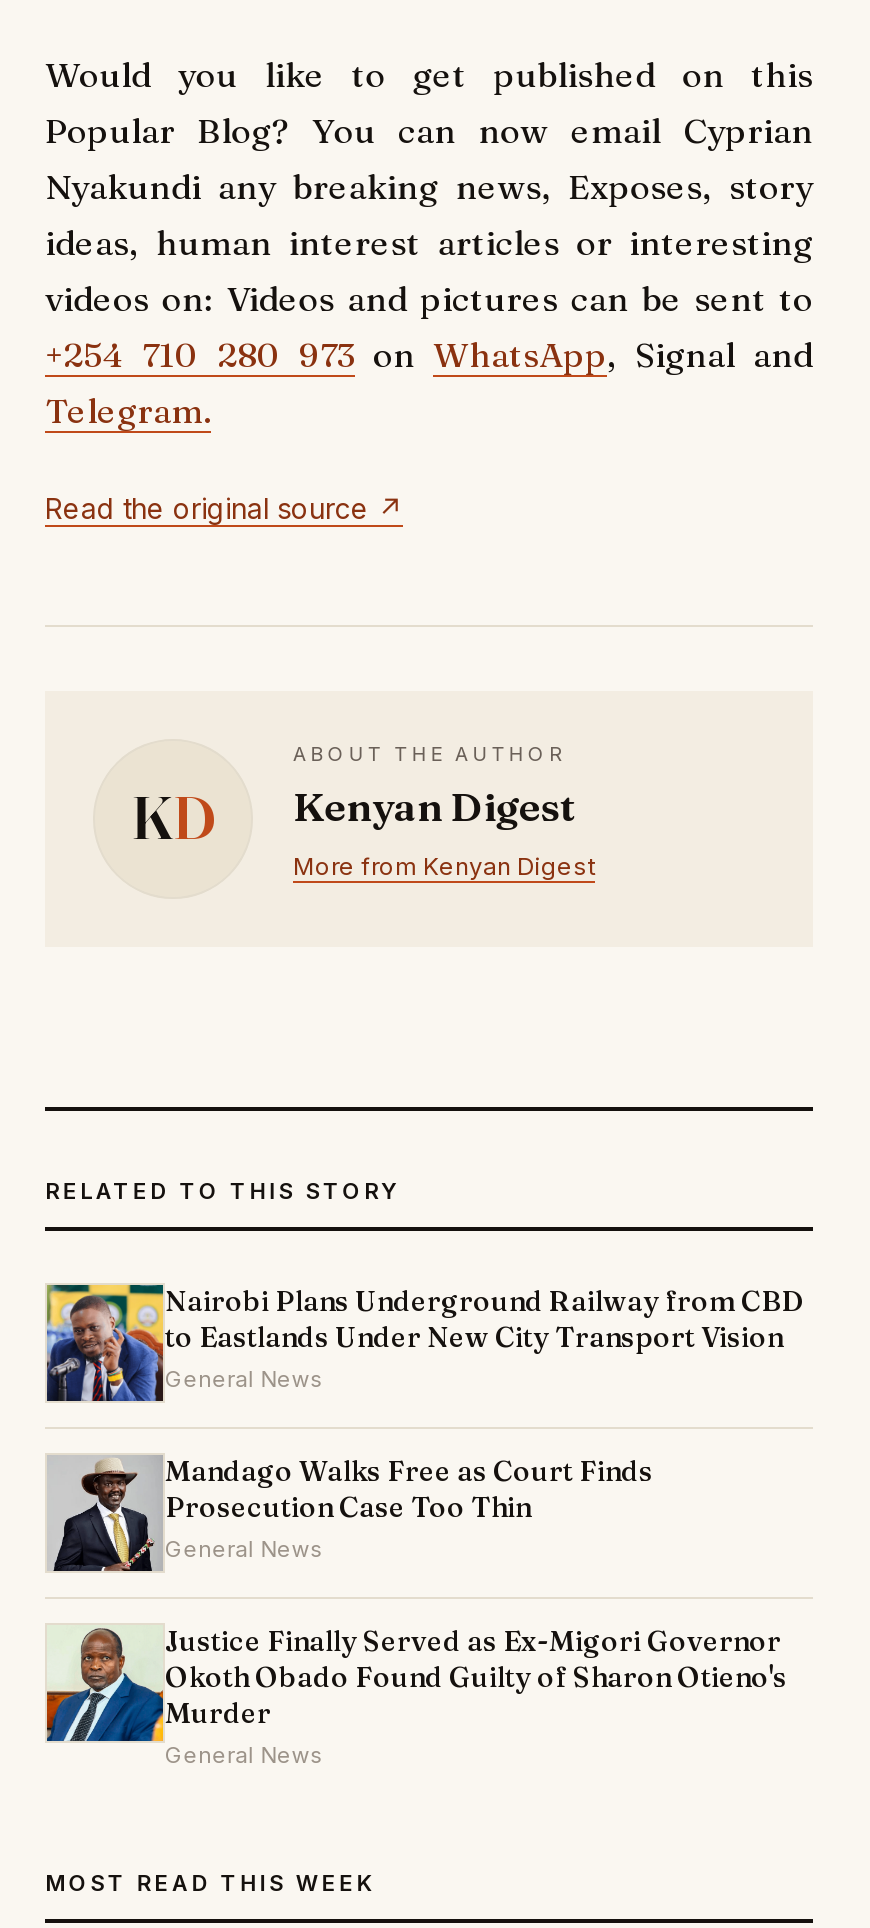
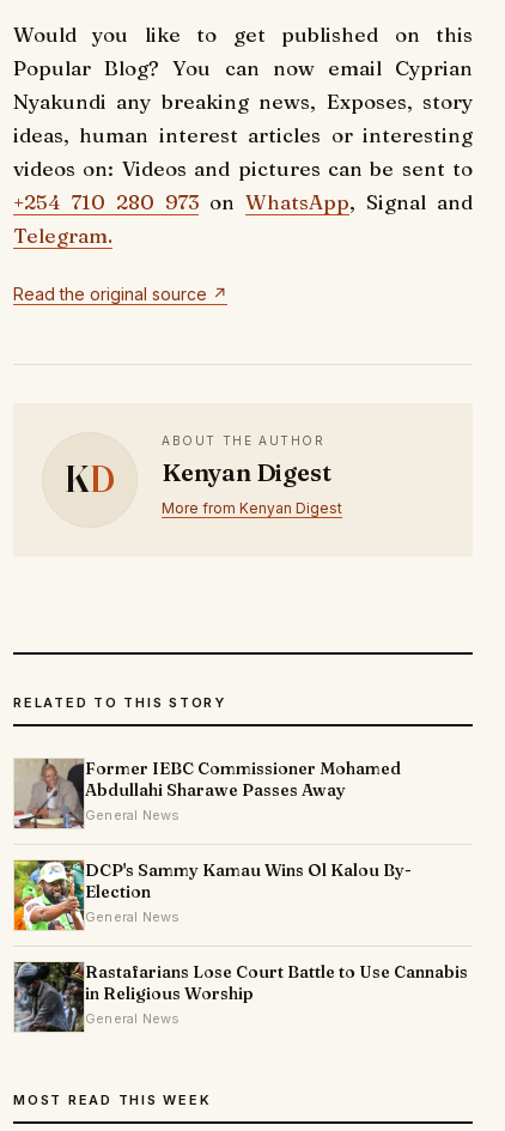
- [image]
- Nairobi Plans Underground Railway from CBD
- to Eastlands Under New City Transport Vision
+ [image]
+ Former IEBC Commissioner Mohamed
+ Abdullahi Sharawe Passes Away

- [image]
- Mandago Walks Free as Court Finds
- Prosecution Case Too Thin
+ [image]
+ DCP's Sammy Kamau Wins Ol Kalou By-
+ Election

- [image]
- Justice Finally Served as Ex-Migori Governor
- Okoth Obado Found Guilty of Sharon Otieno's
- Murder
+ [image]
+ Rastafarians Lose Court Battle to Use Cannabis
+ in Religious Worship
